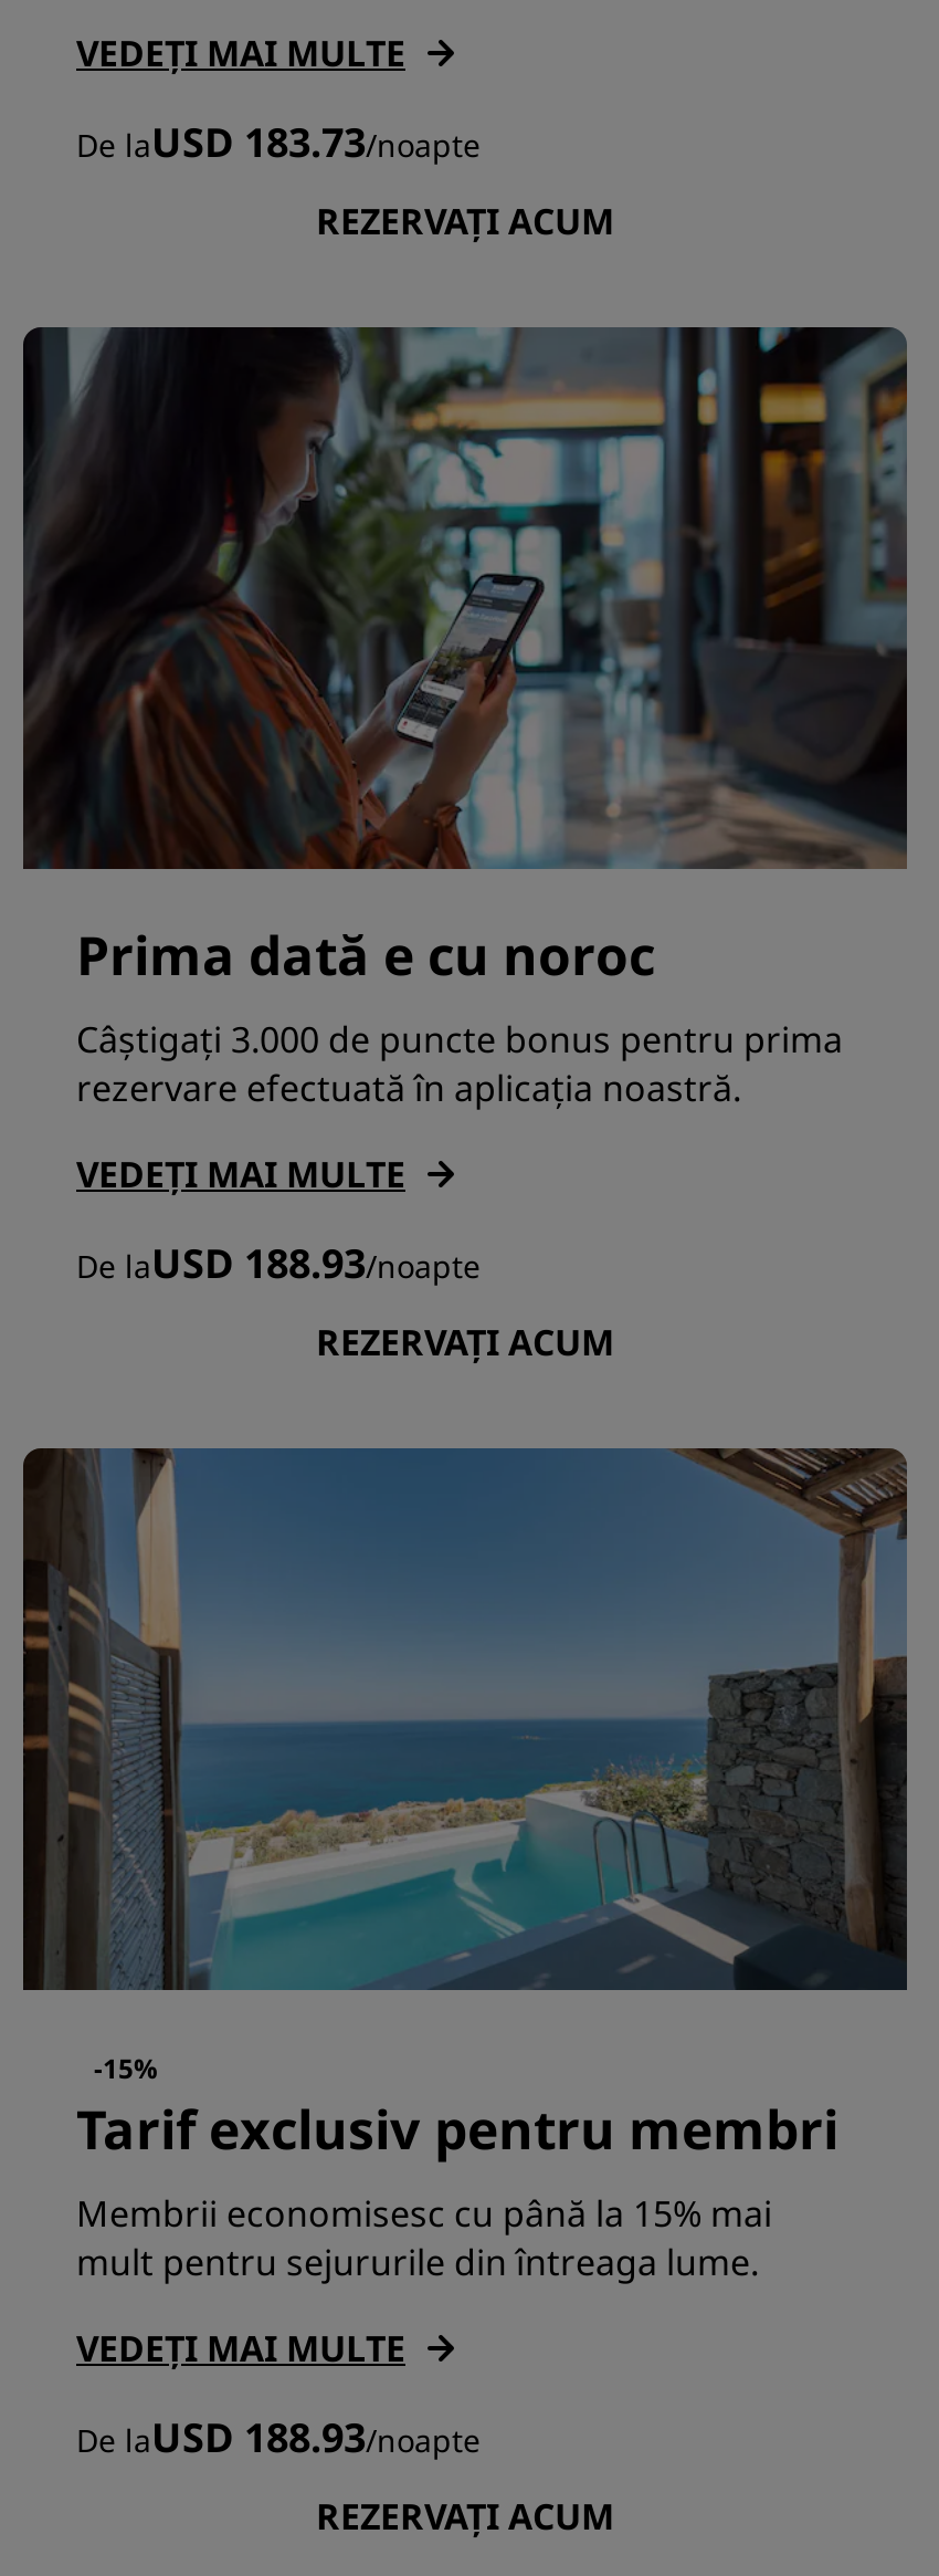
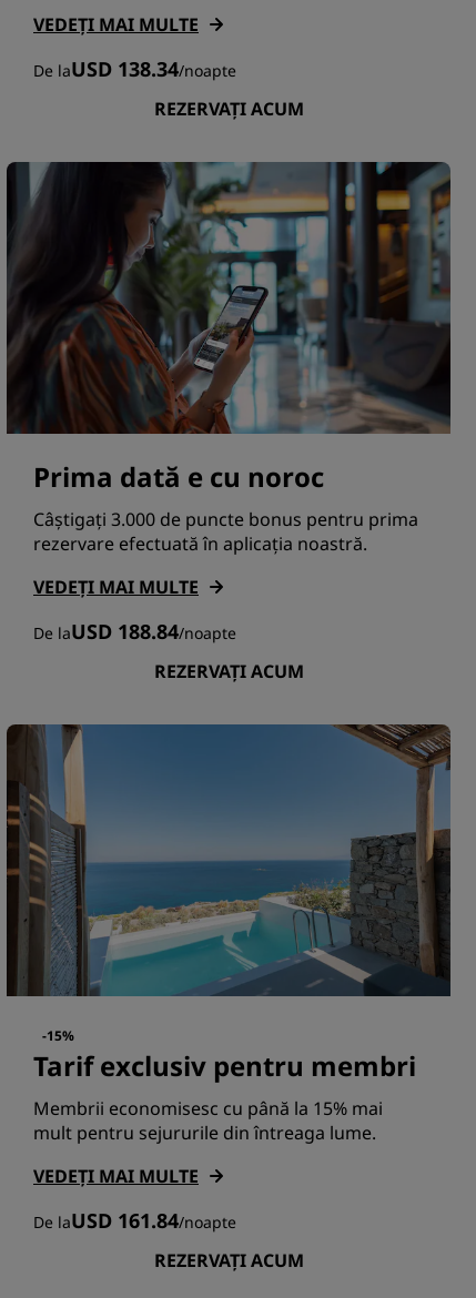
- De laUSD 183.73/noapte
+ De laUSD 138.34/noapte

- De laUSD 188.93/noapte
+ De laUSD 188.84/noapte

- De laUSD 188.93/noapte
+ De laUSD 161.84/noapte
